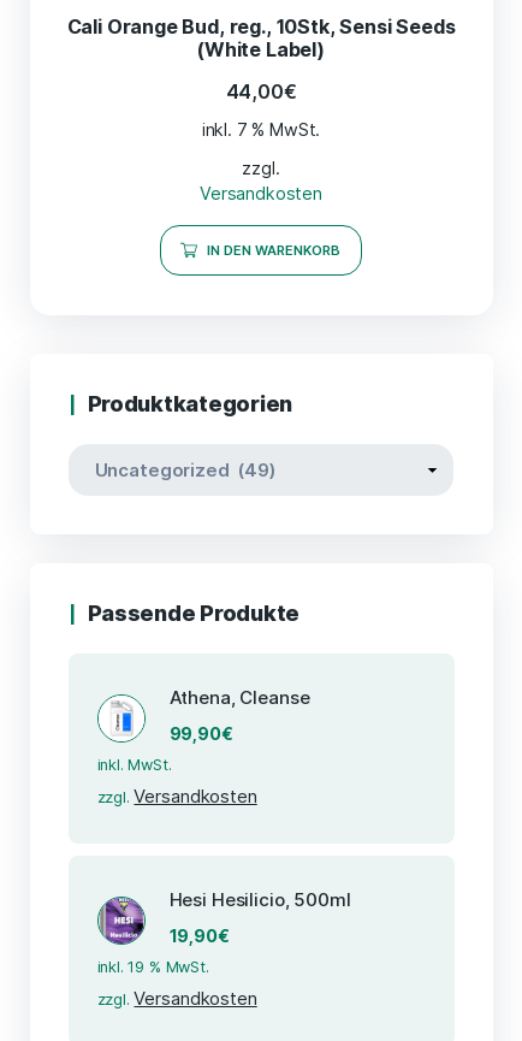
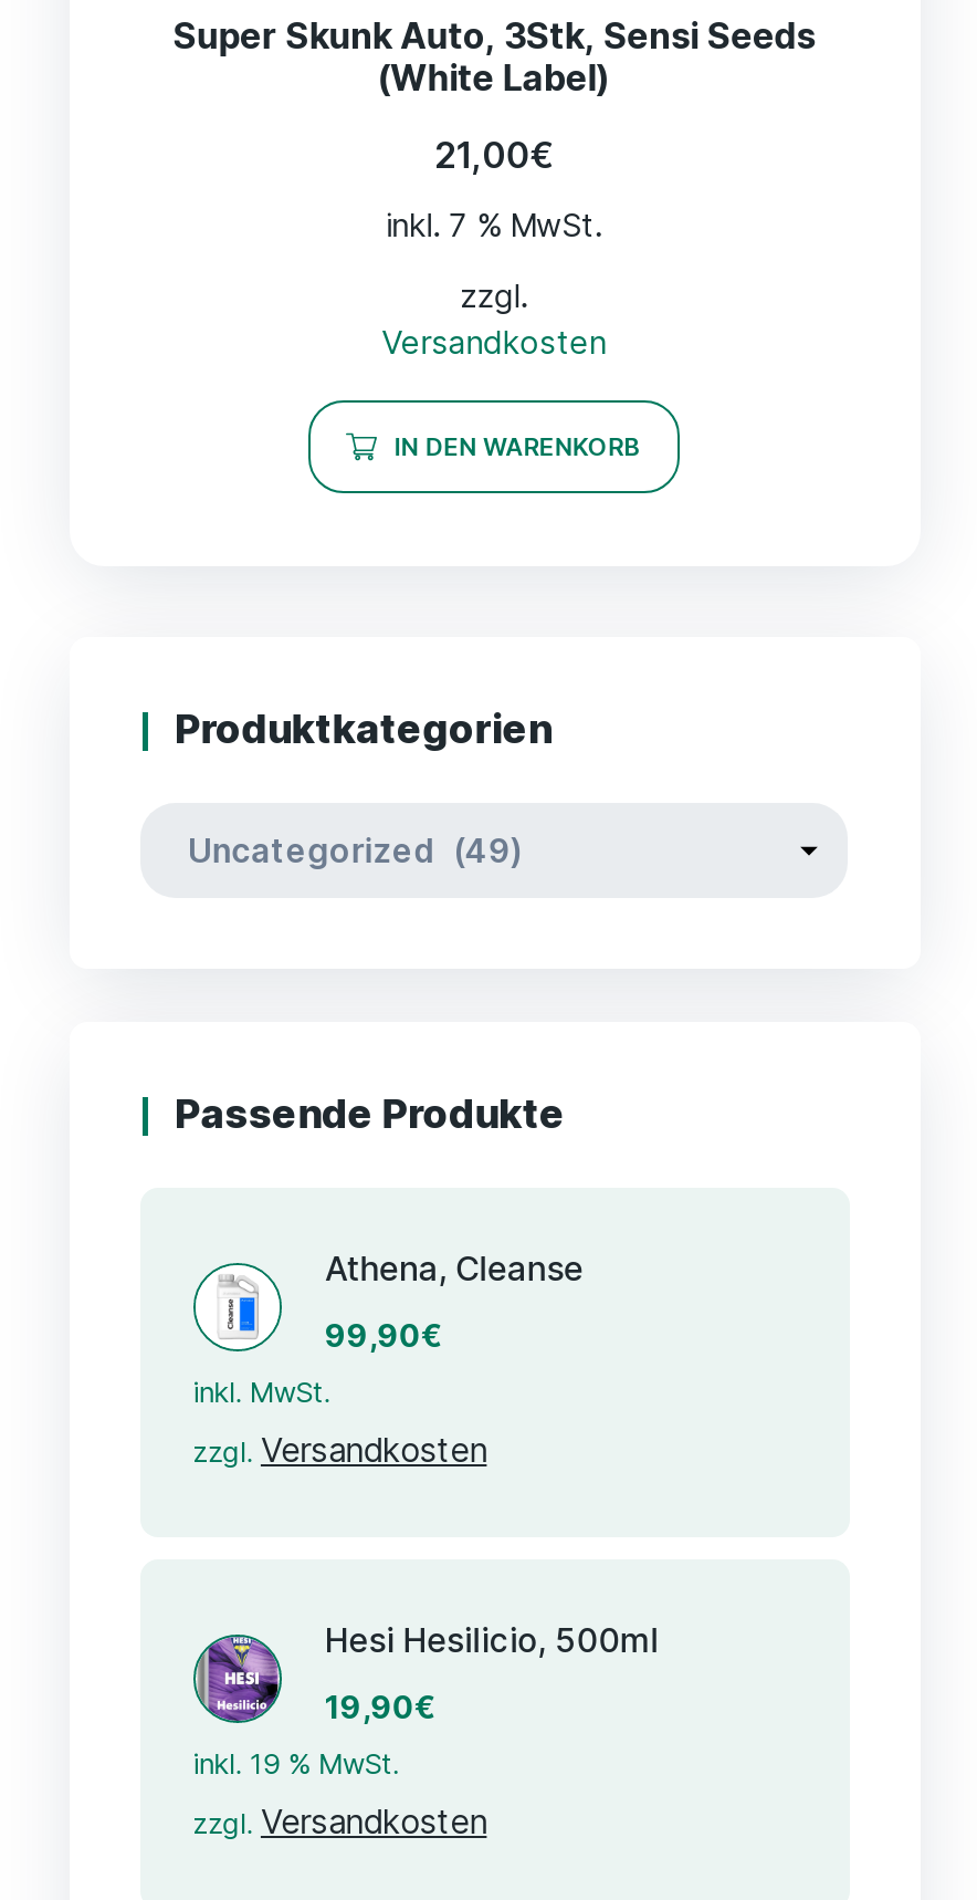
- Cali Orange Bud, reg., 10Stk, Sensi Seeds
+ Super Skunk Auto, 3Stk, Sensi Seeds

- 44,00€
+ 21,00€
